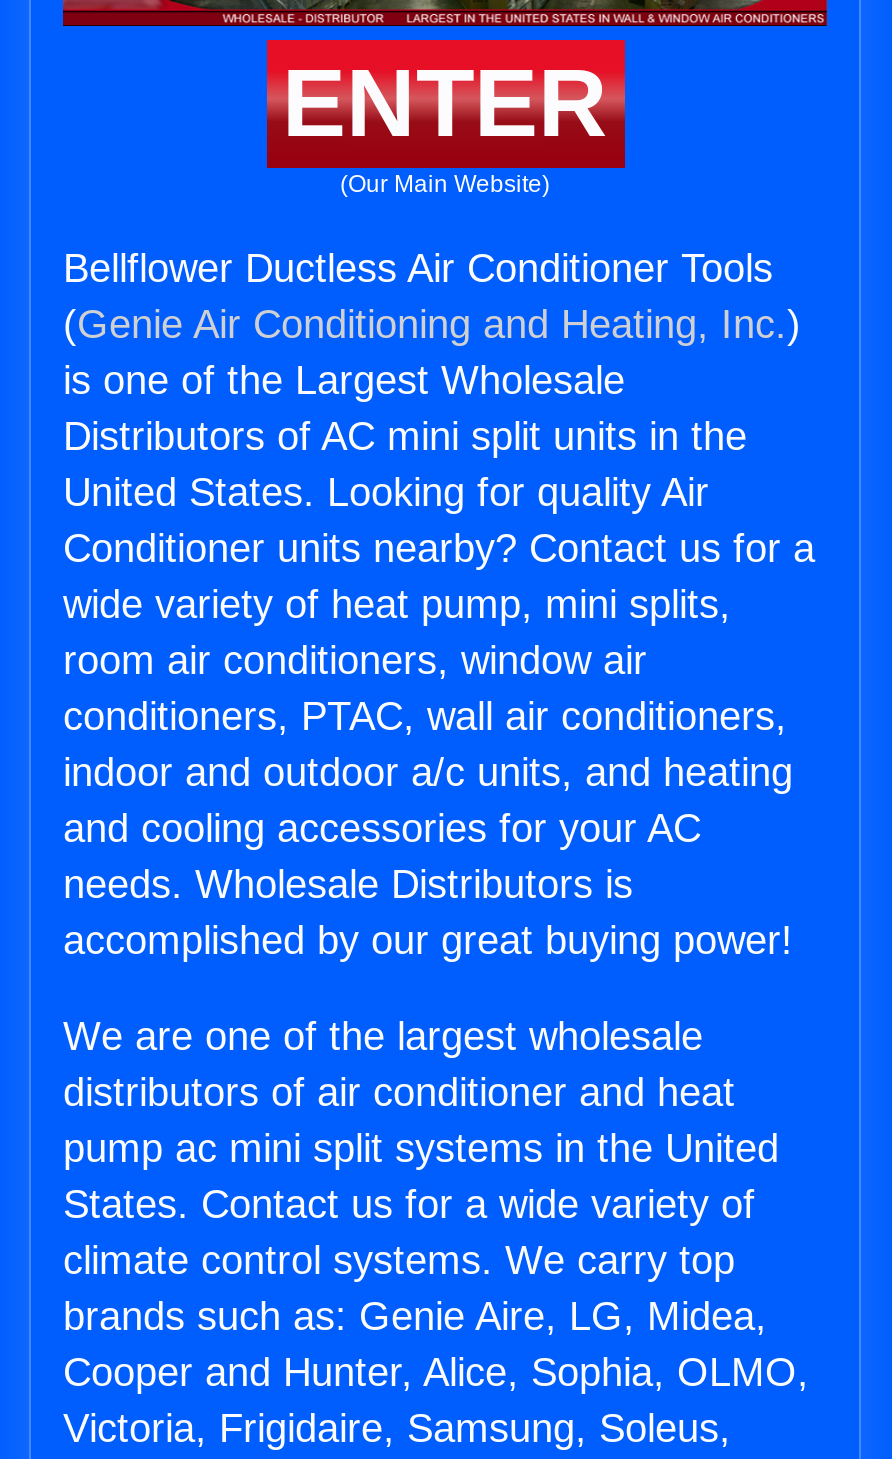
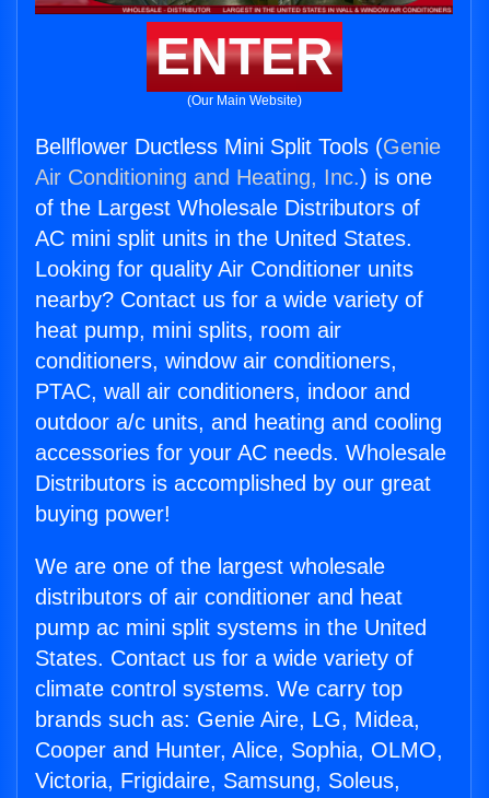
- Bellflower Ductless Air Conditioner Tools
- (Genie Air Conditioning and Heating, Inc.)
- is one of the Largest Wholesale
- Distributors of AC mini split units in the
- United States. Looking for quality Air
- Conditioner units nearby? Contact us for a
- wide variety of heat pump, mini splits,
- room air conditioners, window air
- conditioners, PTAC, wall air conditioners,
- indoor and outdoor a/c units, and heating
- and cooling accessories for your AC
- needs. Wholesale Distributors is
- accomplished by our great buying power!
+ Bellflower Ductless Mini Split Tools (Genie
+ Air Conditioning and Heating, Inc.) is one
+ of the Largest Wholesale Distributors of
+ AC mini split units in the United States.
+ Looking for quality Air Conditioner units
+ nearby? Contact us for a wide variety of
+ heat pump, mini splits, room air
+ conditioners, window air conditioners,
+ PTAC, wall air conditioners, indoor and
+ outdoor a/c units, and heating and cooling
+ accessories for your AC needs. Wholesale
+ Distributors is accomplished by our great
+ buying power!
